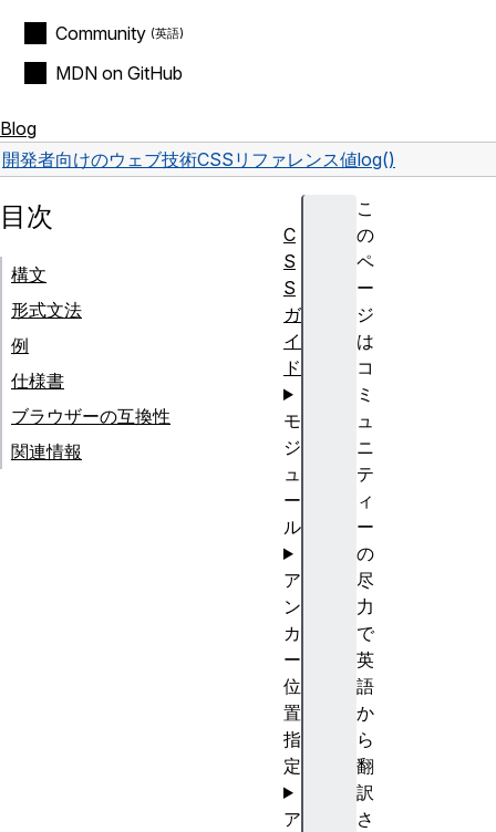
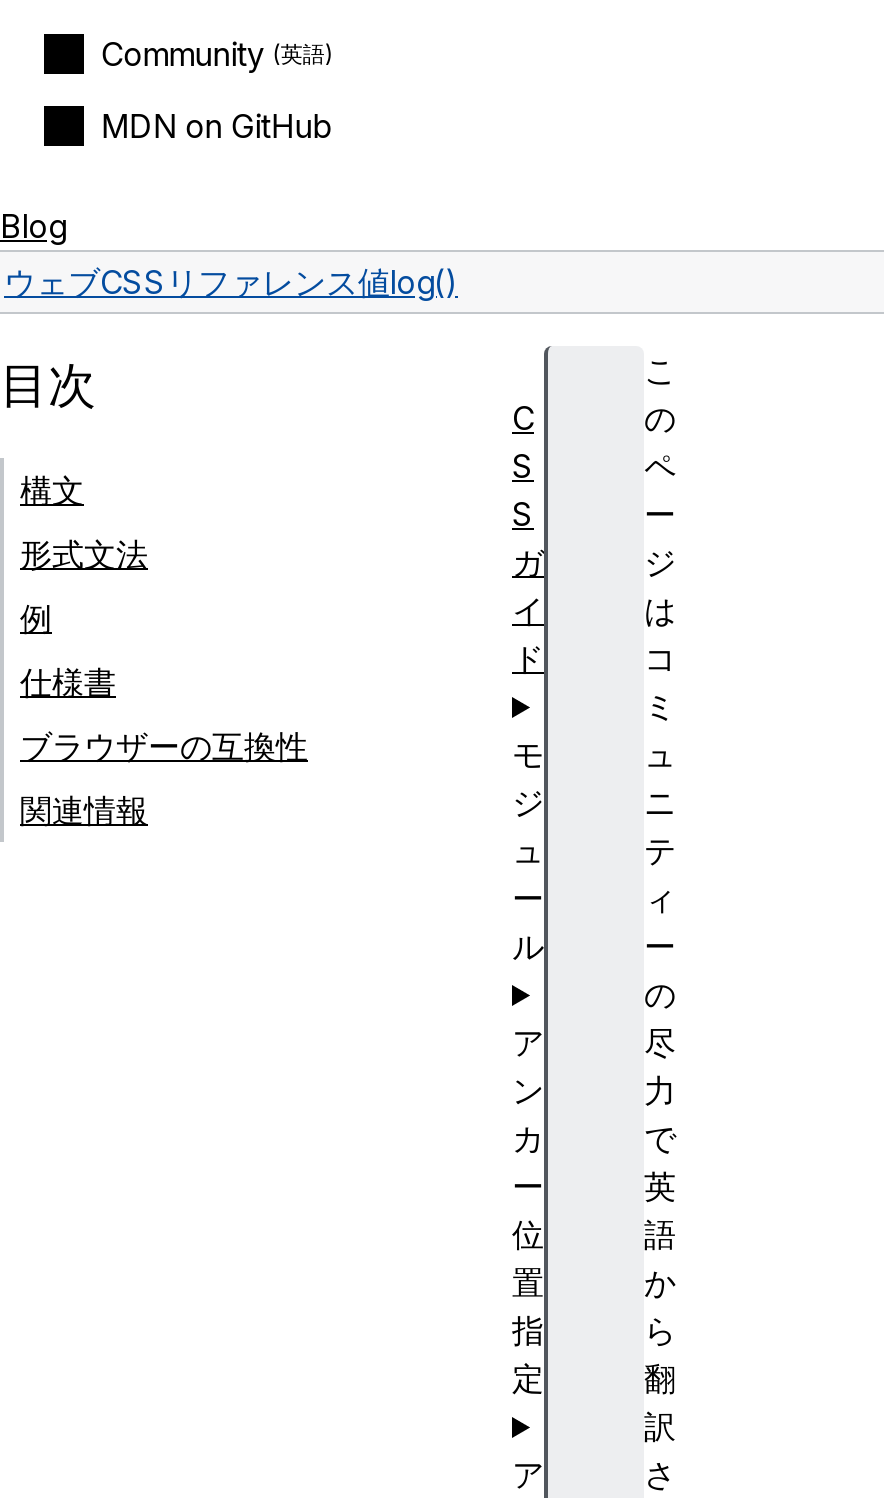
- 開発者向けのウェブ技術CSSリファレンス値log()
+ ウェブCSSリファレンス値log()
